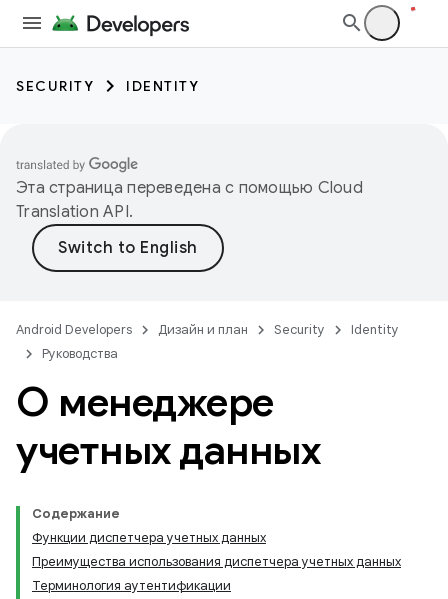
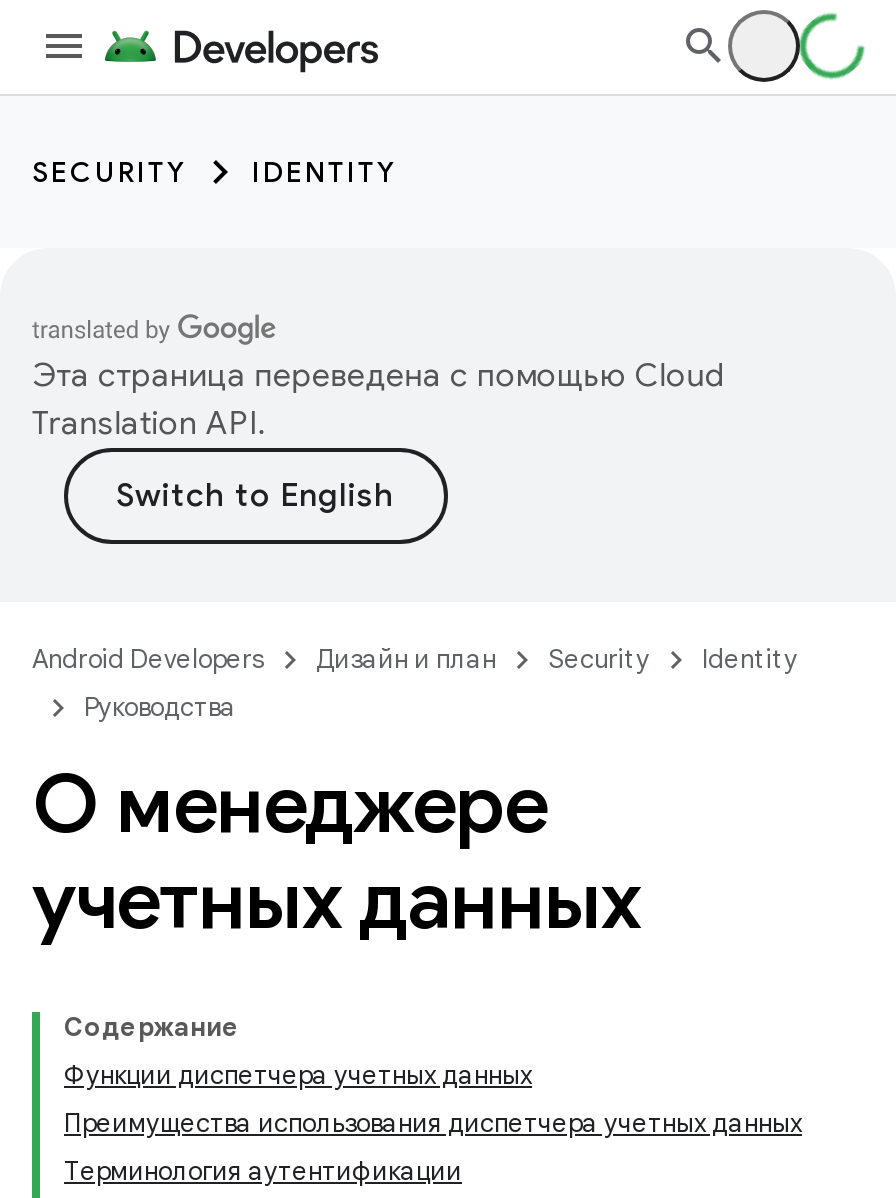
+ [image]
